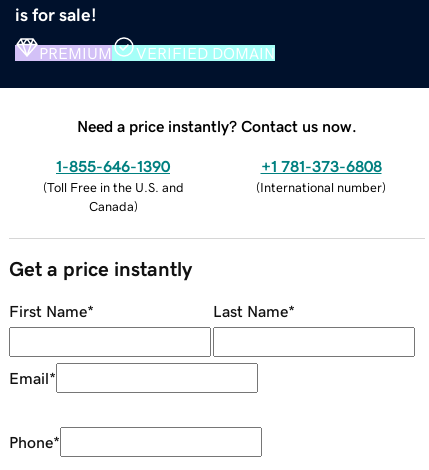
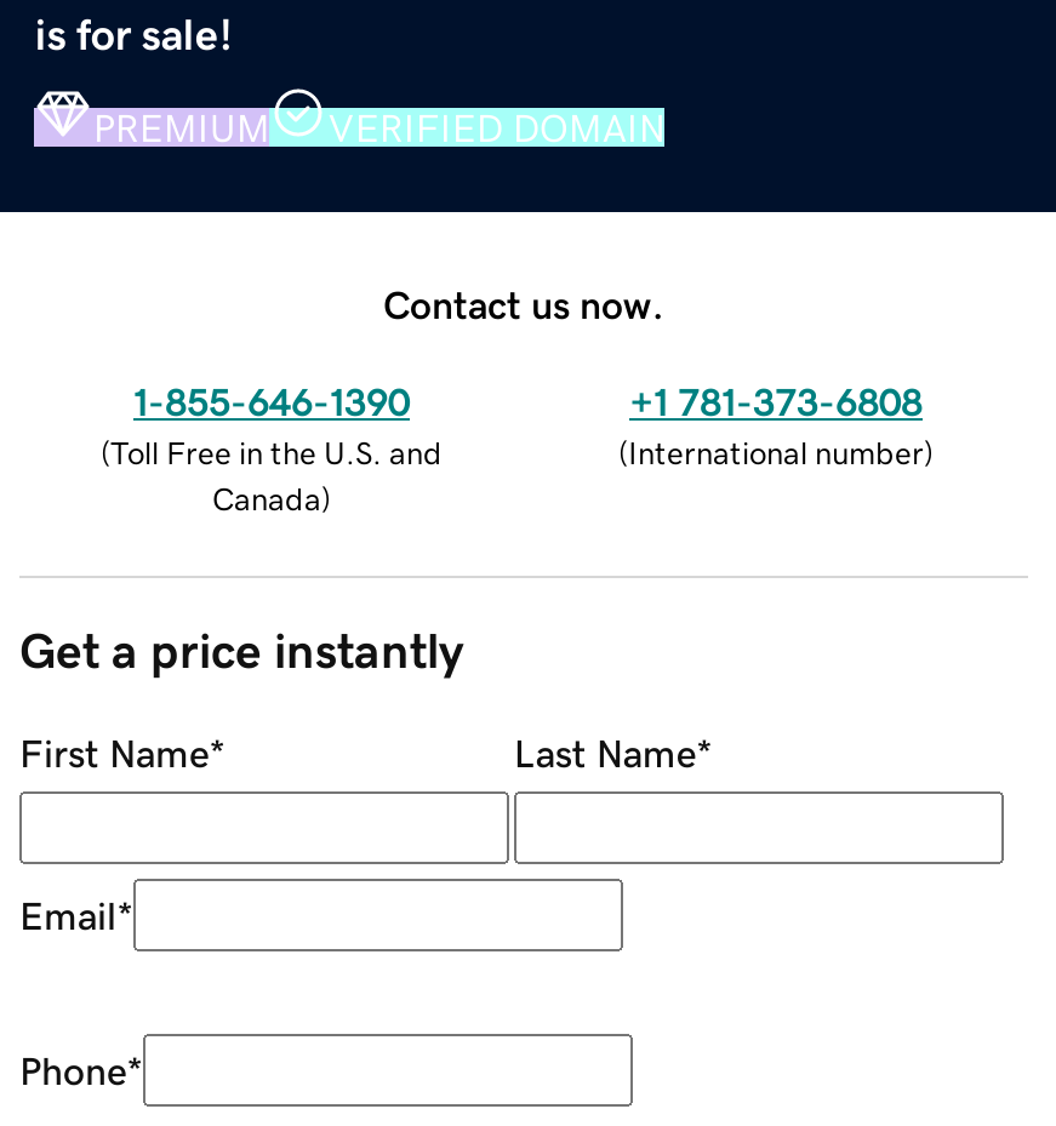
- Need a price instantly? Contact us now.
+ Contact us now.
